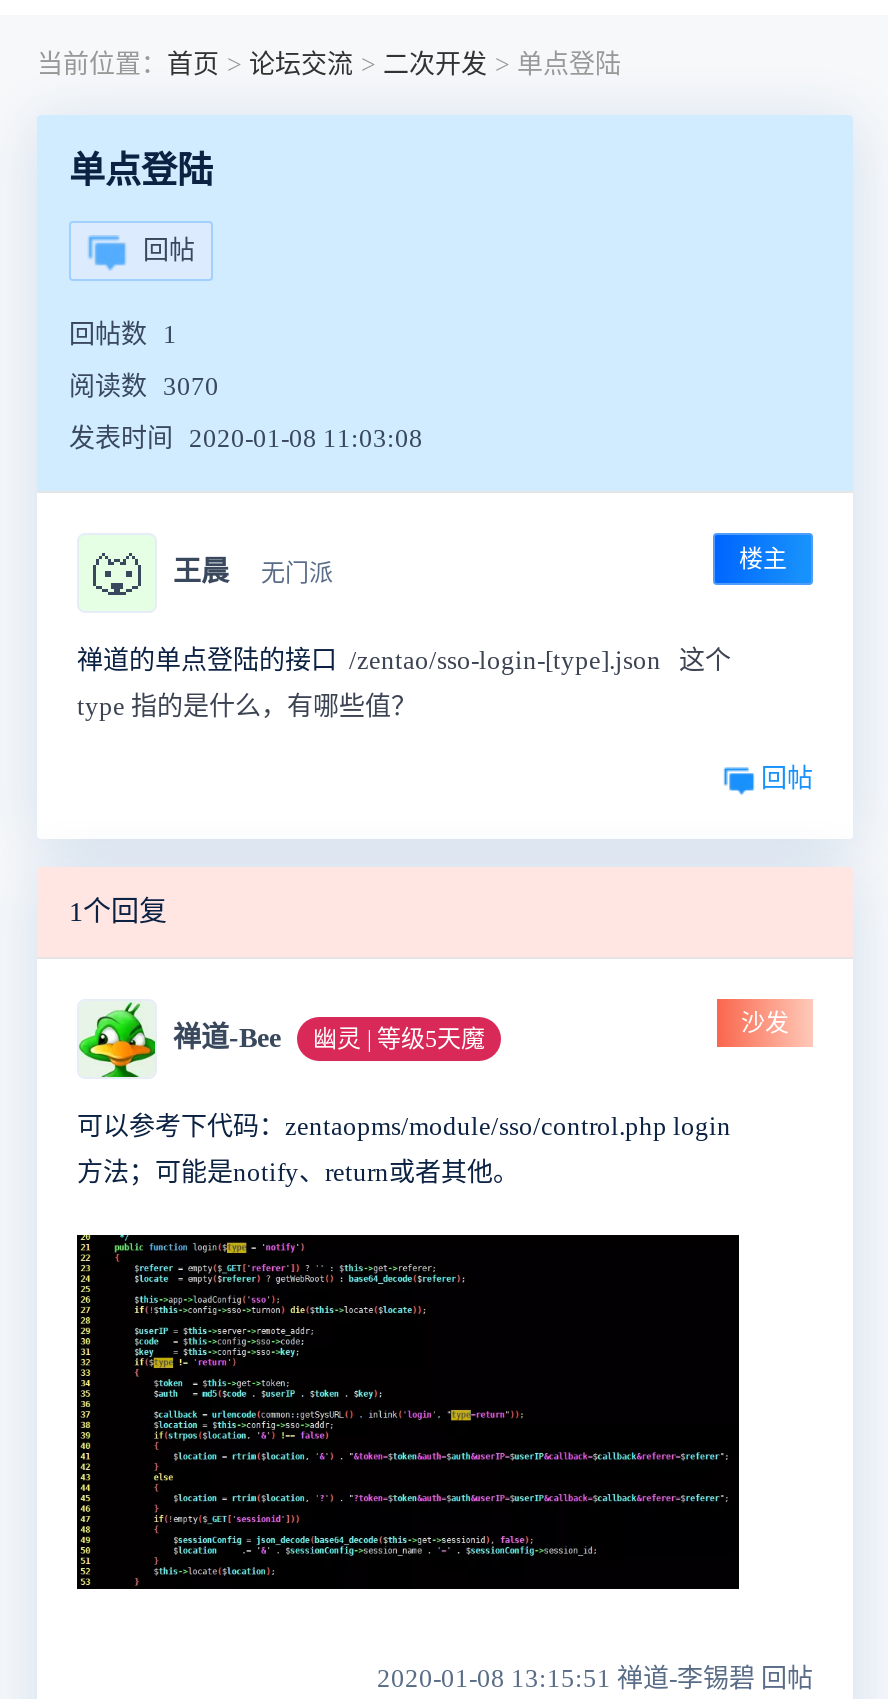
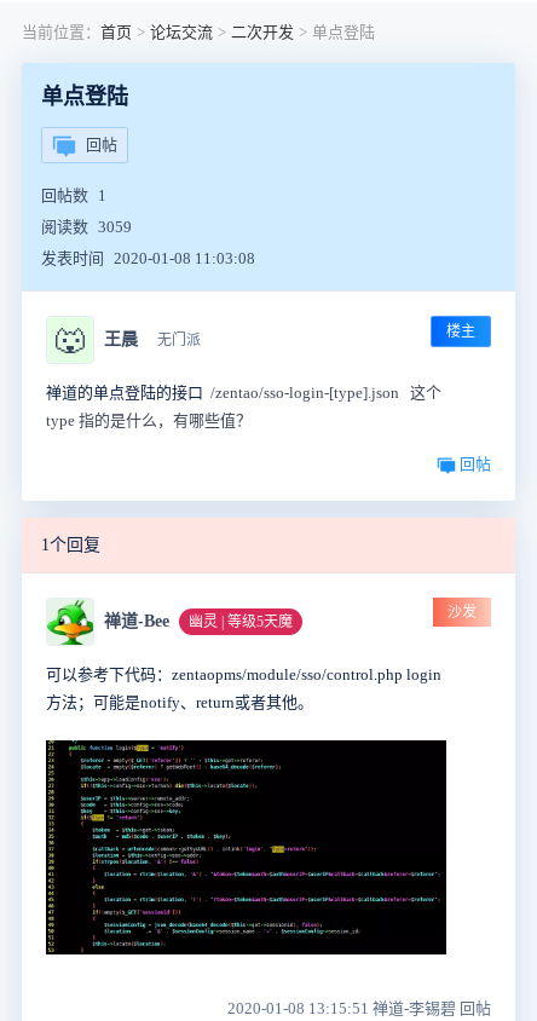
- 阅读数 3070
+ 阅读数 3059
